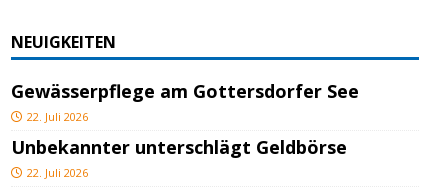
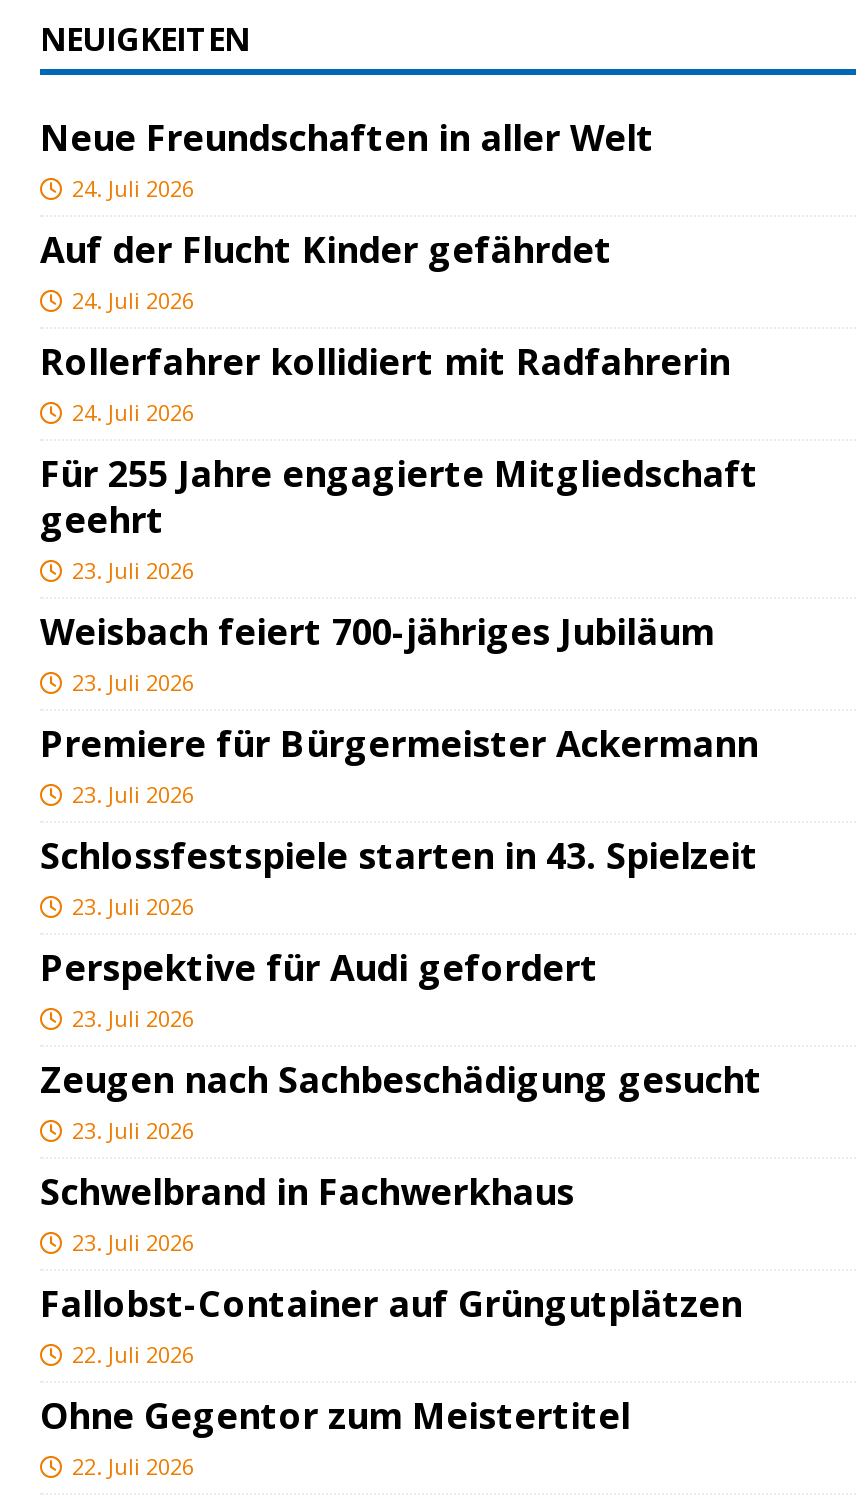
- Gewässerpflege am Gottersdorfer See
+ Neue Freundschaften in aller Welt
+ 24. Juli 2026
+ Auf der Flucht Kinder gefährdet
+ 24. Juli 2026
+ Rollerfahrer kollidiert mit Radfahrerin
+ 24. Juli 2026
+ Für 255 Jahre engagierte Mitgliedschaft
+ geehrt
+ 23. Juli 2026
+ Weisbach feiert 700-jähriges Jubiläum
+ 23. Juli 2026
+ Premiere für Bürgermeister Ackermann
+ 23. Juli 2026
+ Schlossfestspiele starten in 43. Spielzeit
+ 23. Juli 2026
+ Perspektive für Audi gefordert
+ 23. Juli 2026
+ Zeugen nach Sachbeschädigung gesucht
+ 23. Juli 2026
+ Schwelbrand in Fachwerkhaus
+ 23. Juli 2026
+ Fallobst-Container auf Grüngutplätzen

- Unbekannter unterschlägt Geldbörse
+ Ohne Gegentor zum Meistertitel
